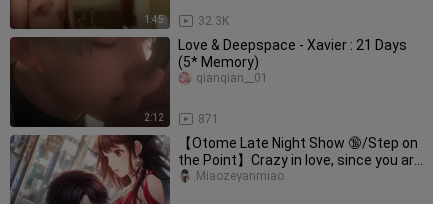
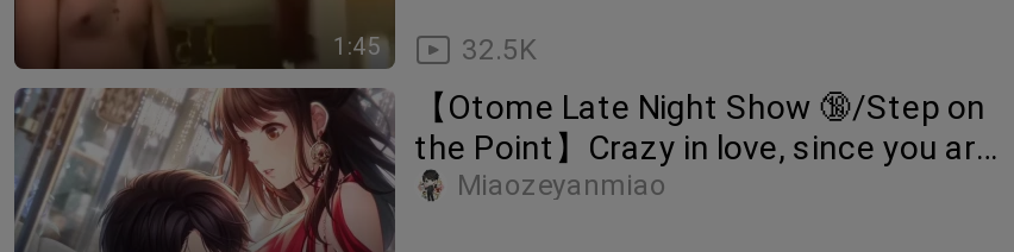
- 32.3K
+ 32.5K

- [image]
- 2:12

- Love & Deepspace - Xavier : 21 Days
- (5* Memory)

- qianqian__01

- 871
